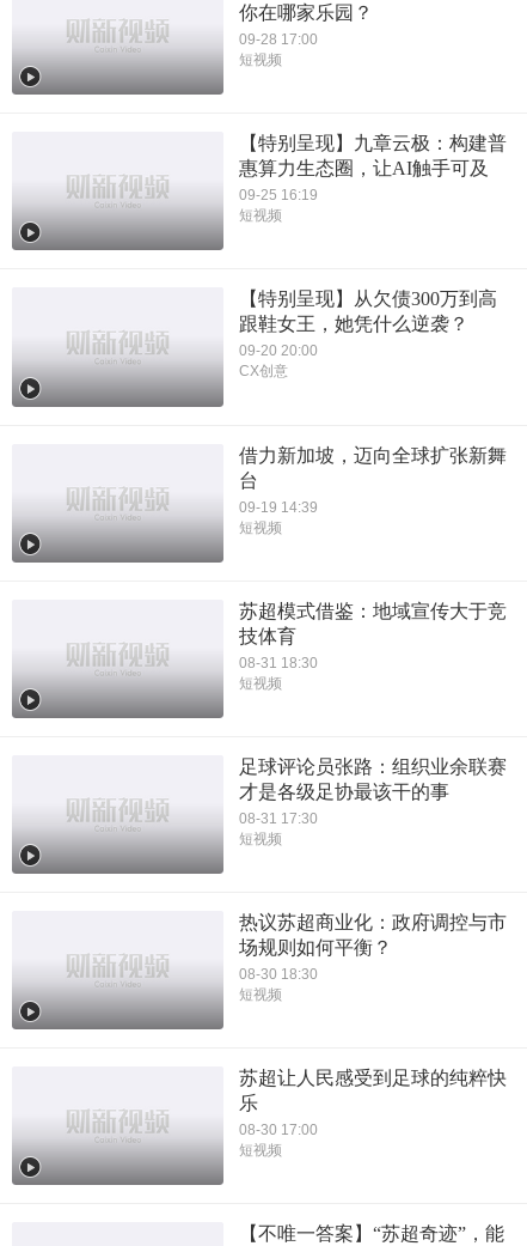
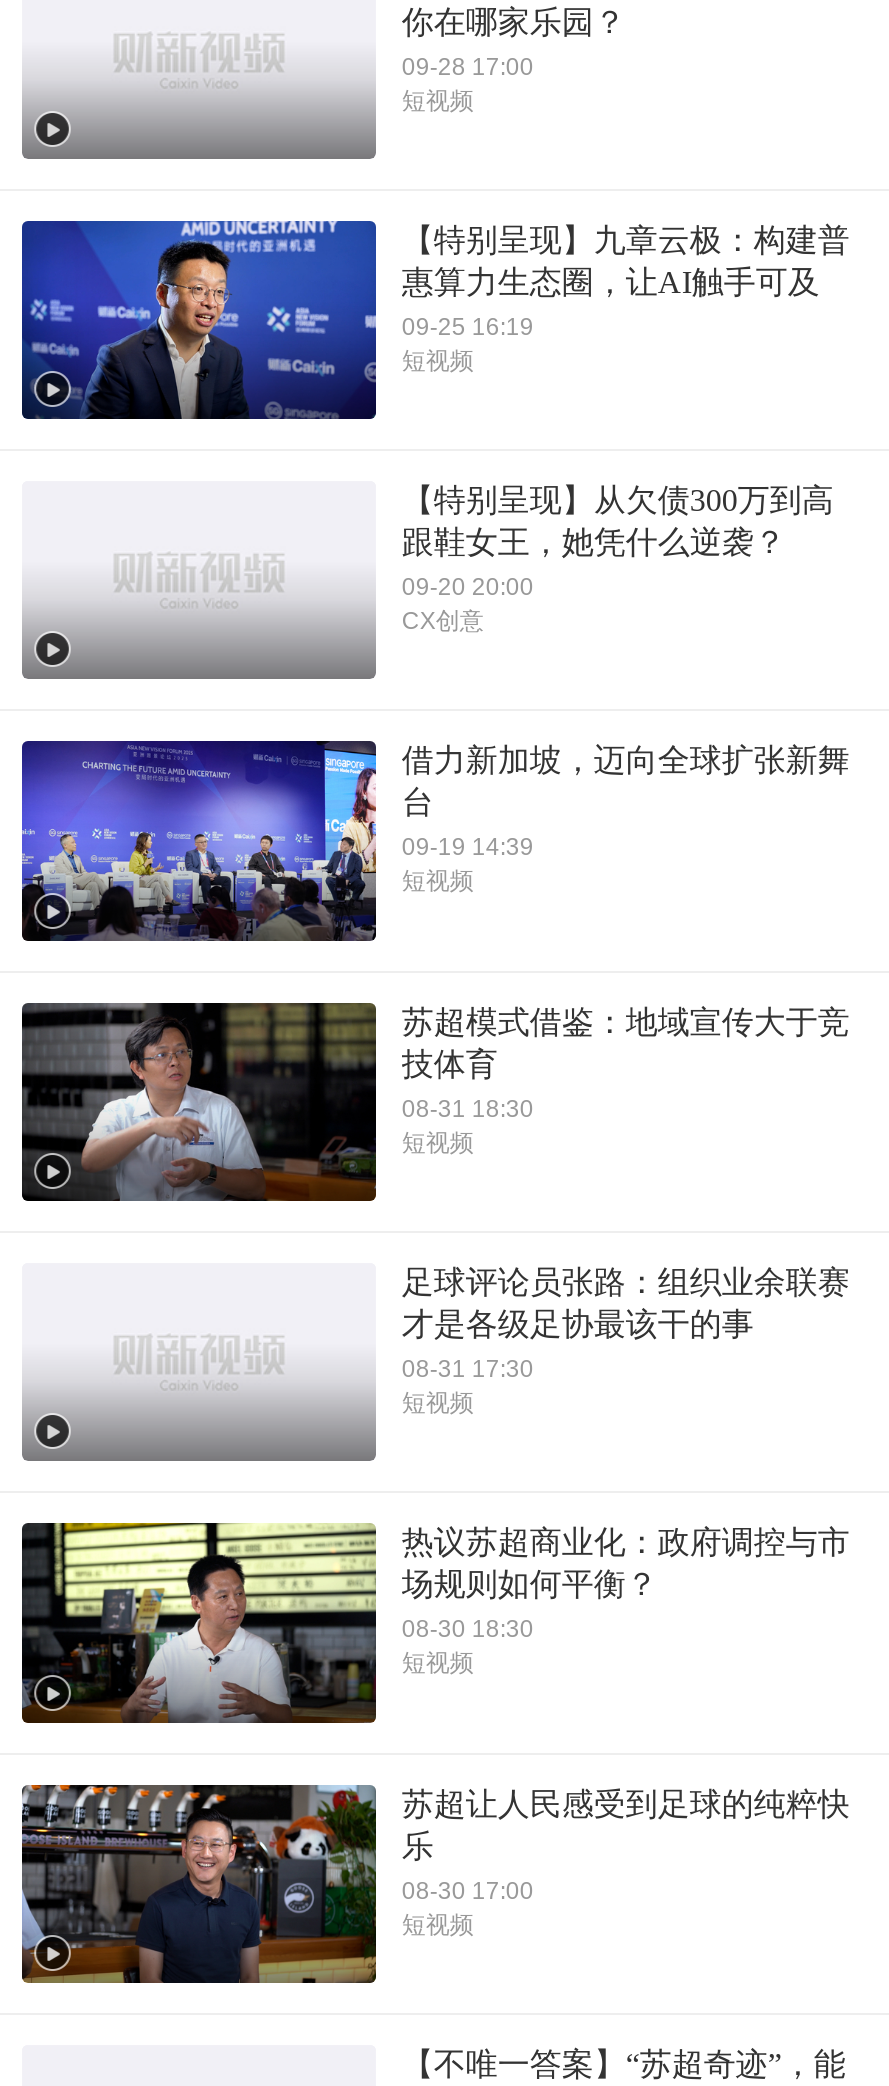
- [image]
+ [image]

- [image]
+ [image]

- [image]
+ [image]

- [image]
+ [image]

- [image]
+ [image]
